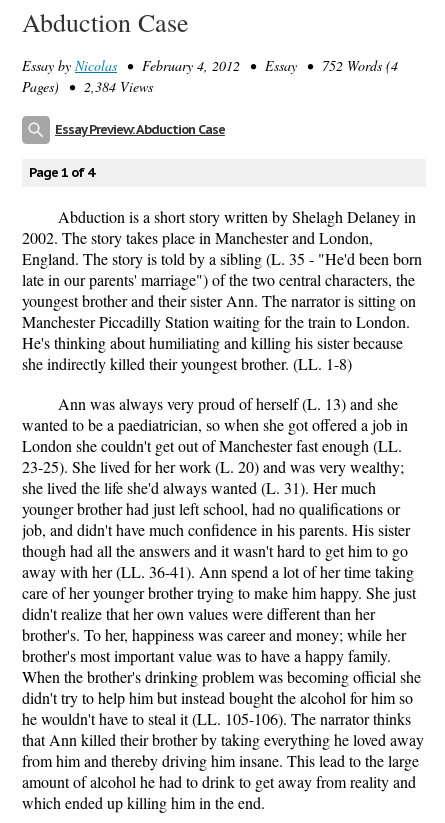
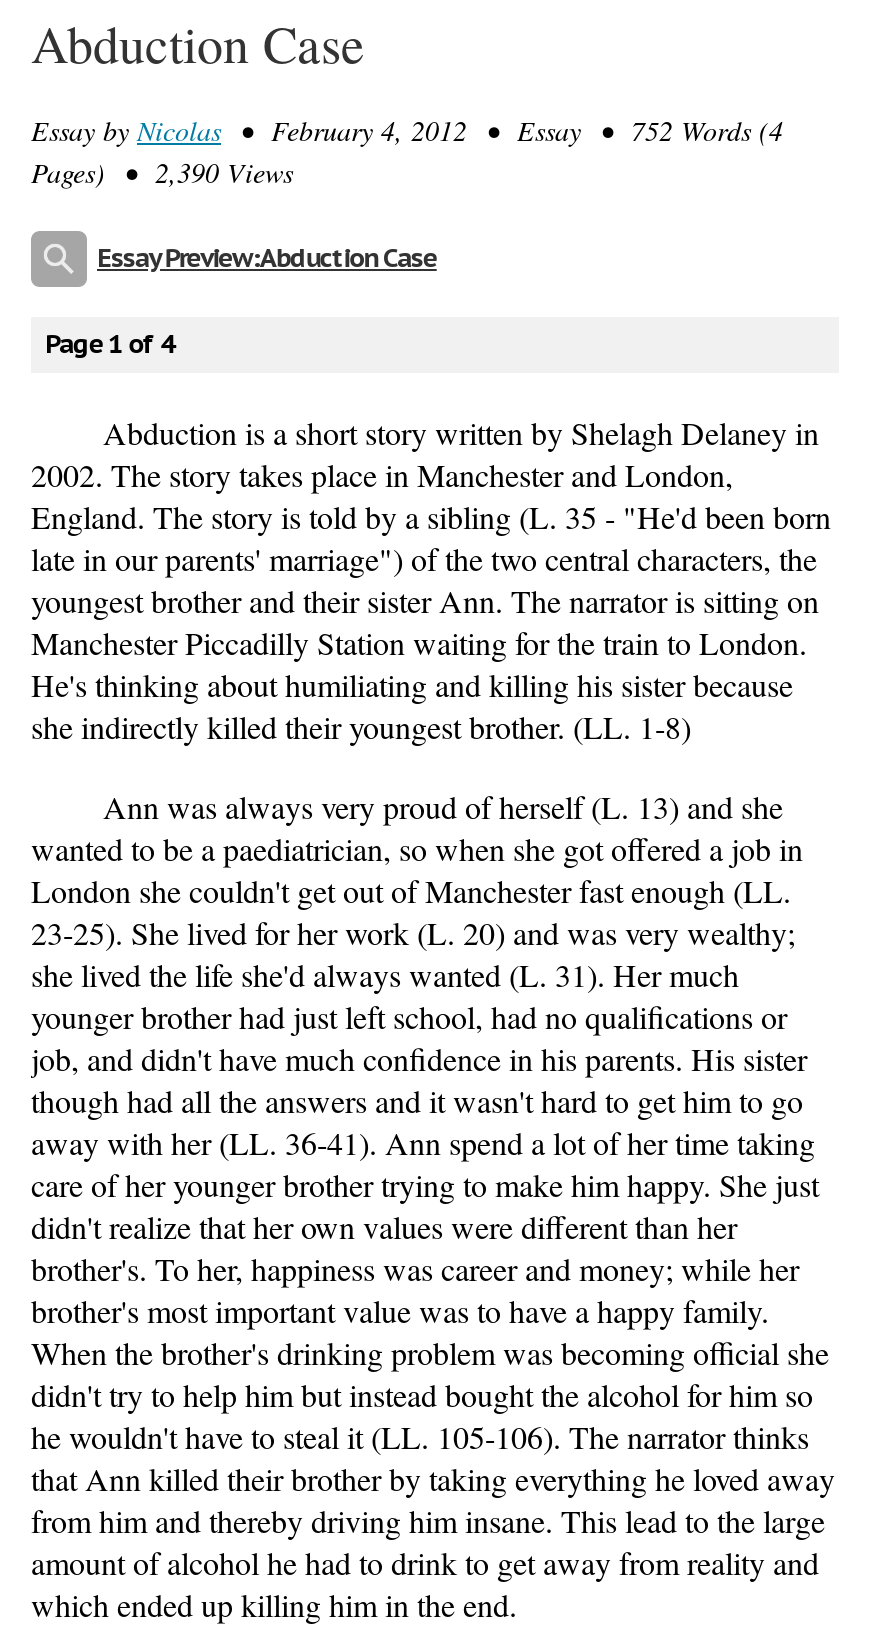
- Pages) • 2,384 Views
+ Pages) • 2,390 Views
